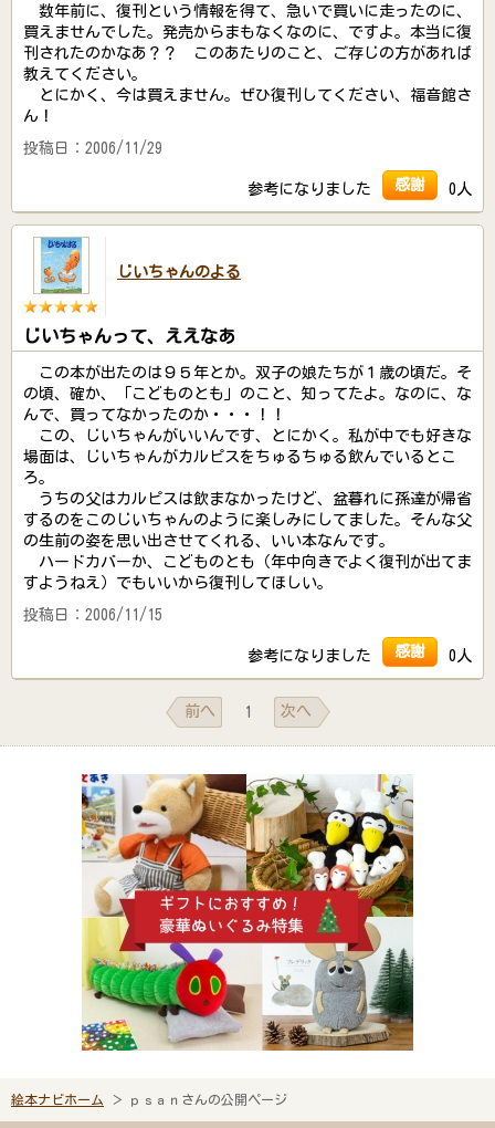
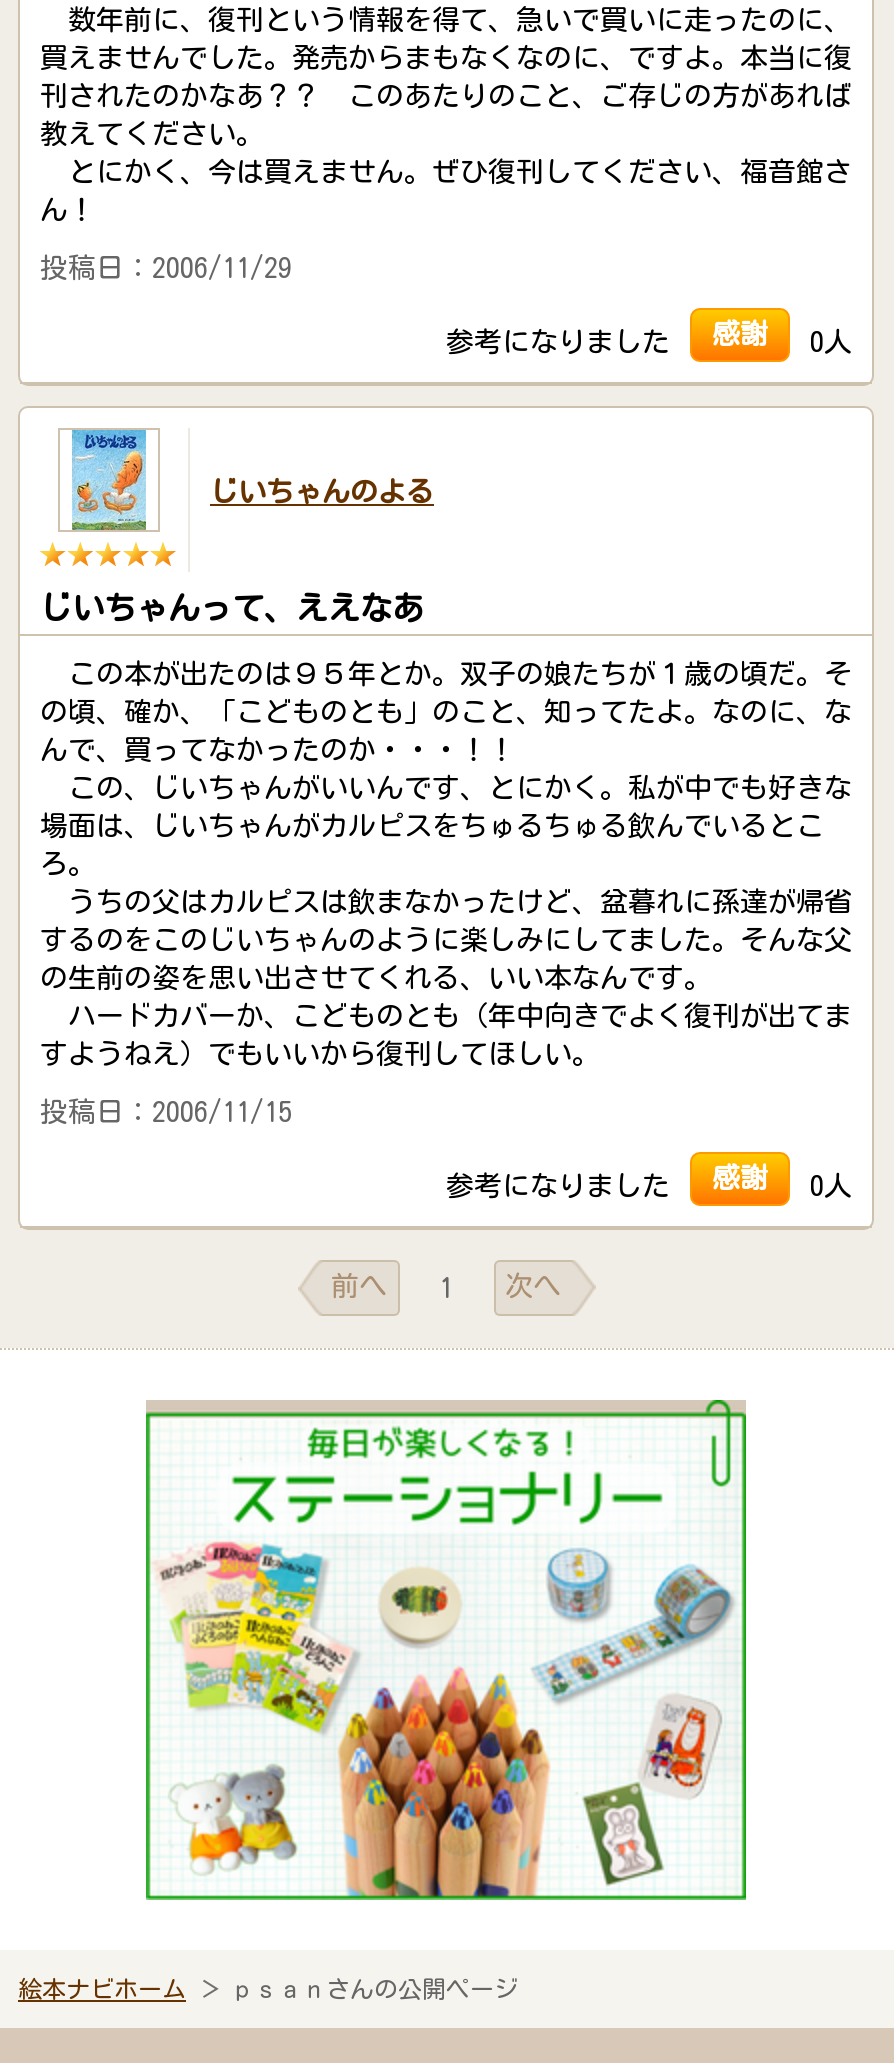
- [image]
+ [image]
